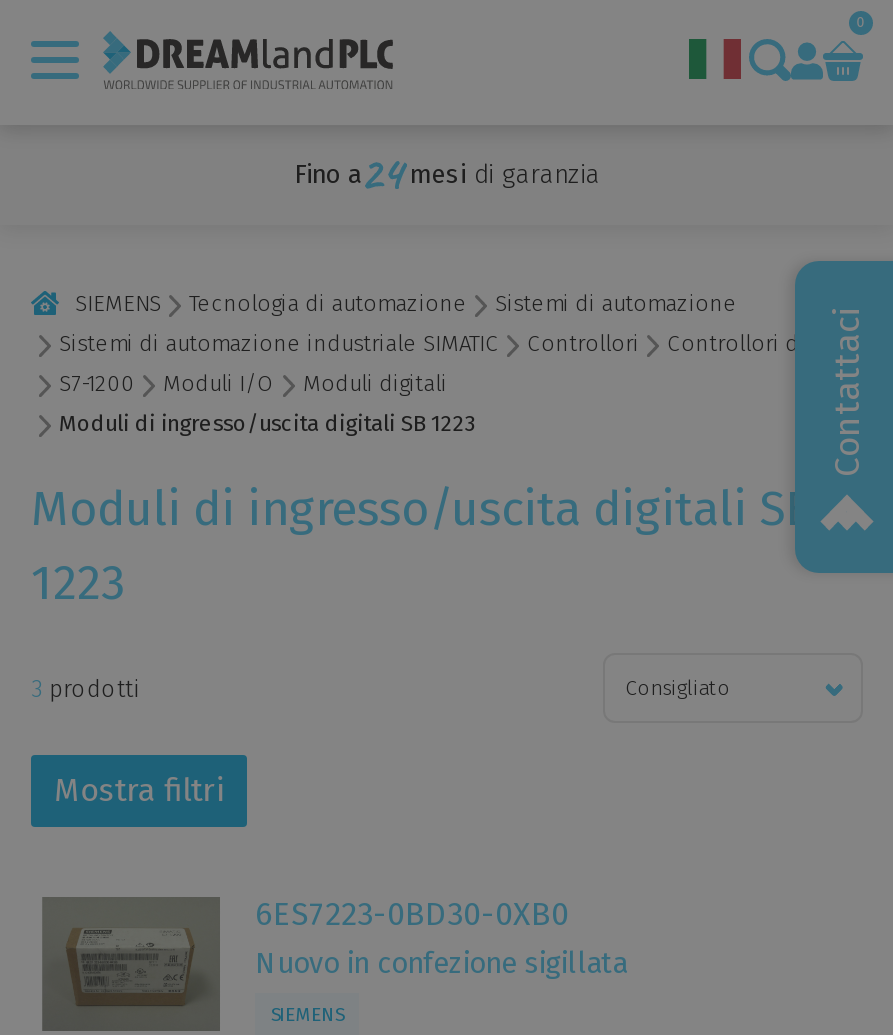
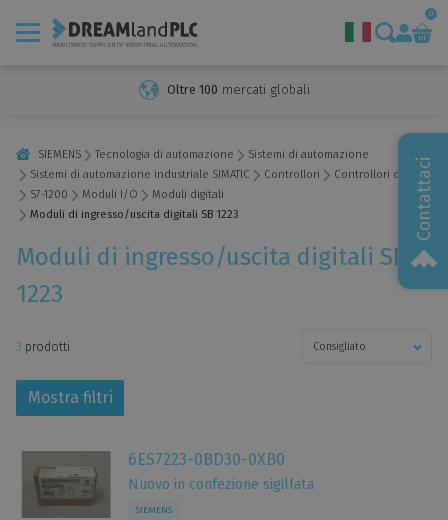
- Fino a
- mesi di garanzia
+ Oltre 100 mercati globali
